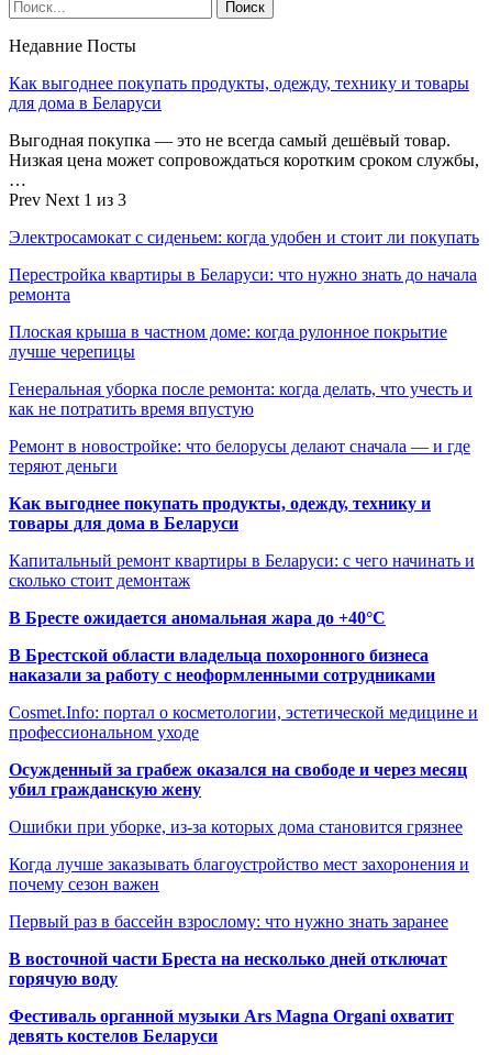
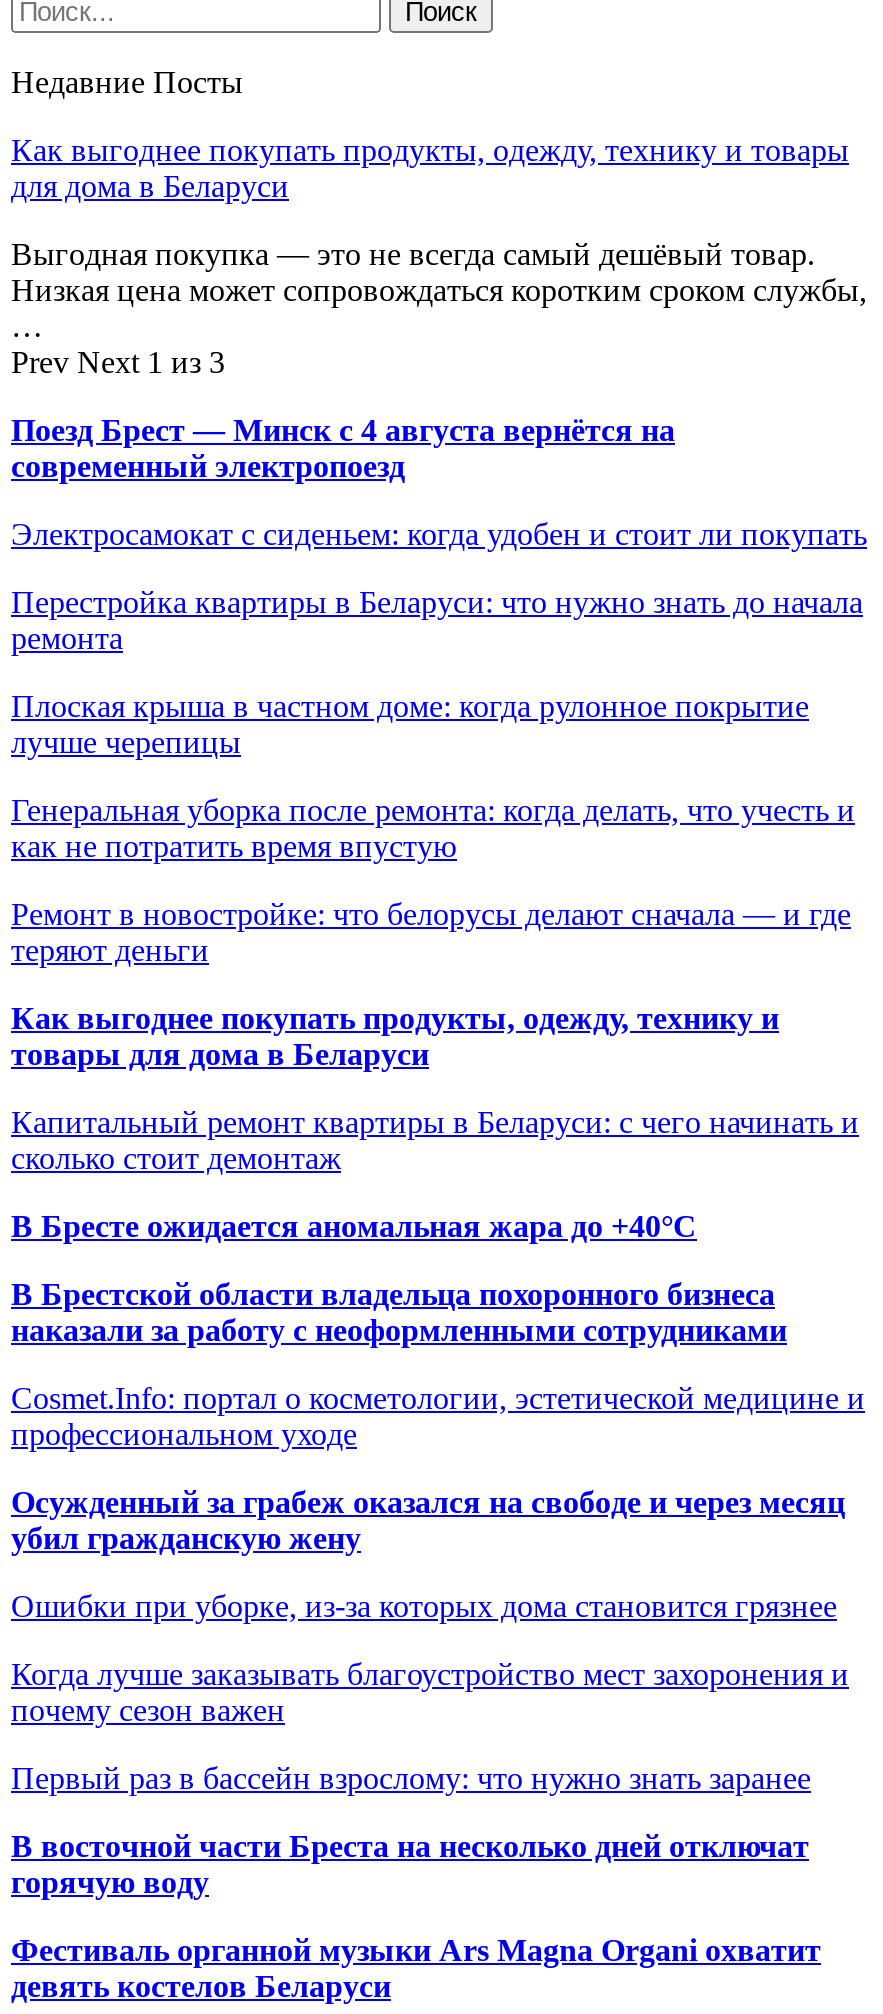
+ Поезд Брест — Минск с 4 августа вернётся на
+ современный электропоезд
